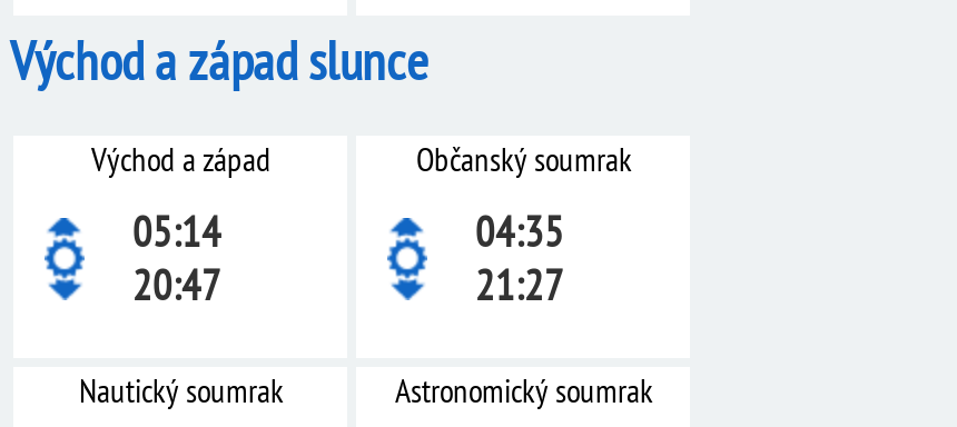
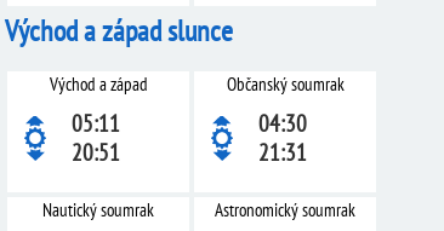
- 05:14
+ 05:11

- 04:35
+ 04:30

- 20:47
+ 20:51

- 21:27
+ 21:31
